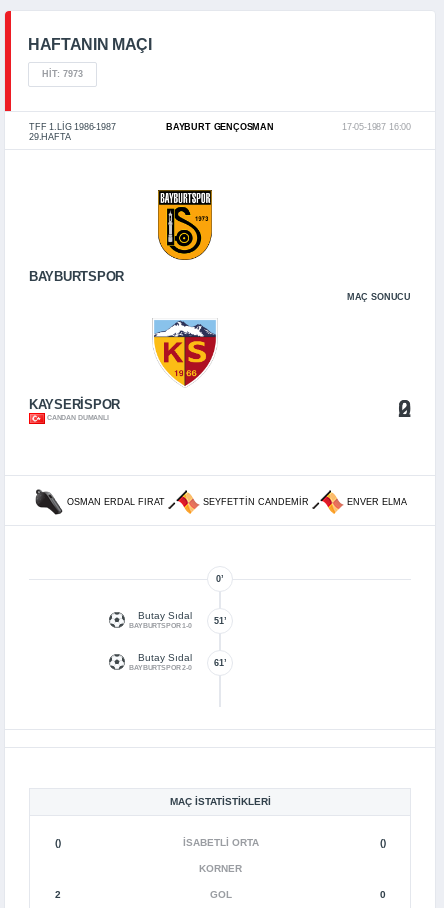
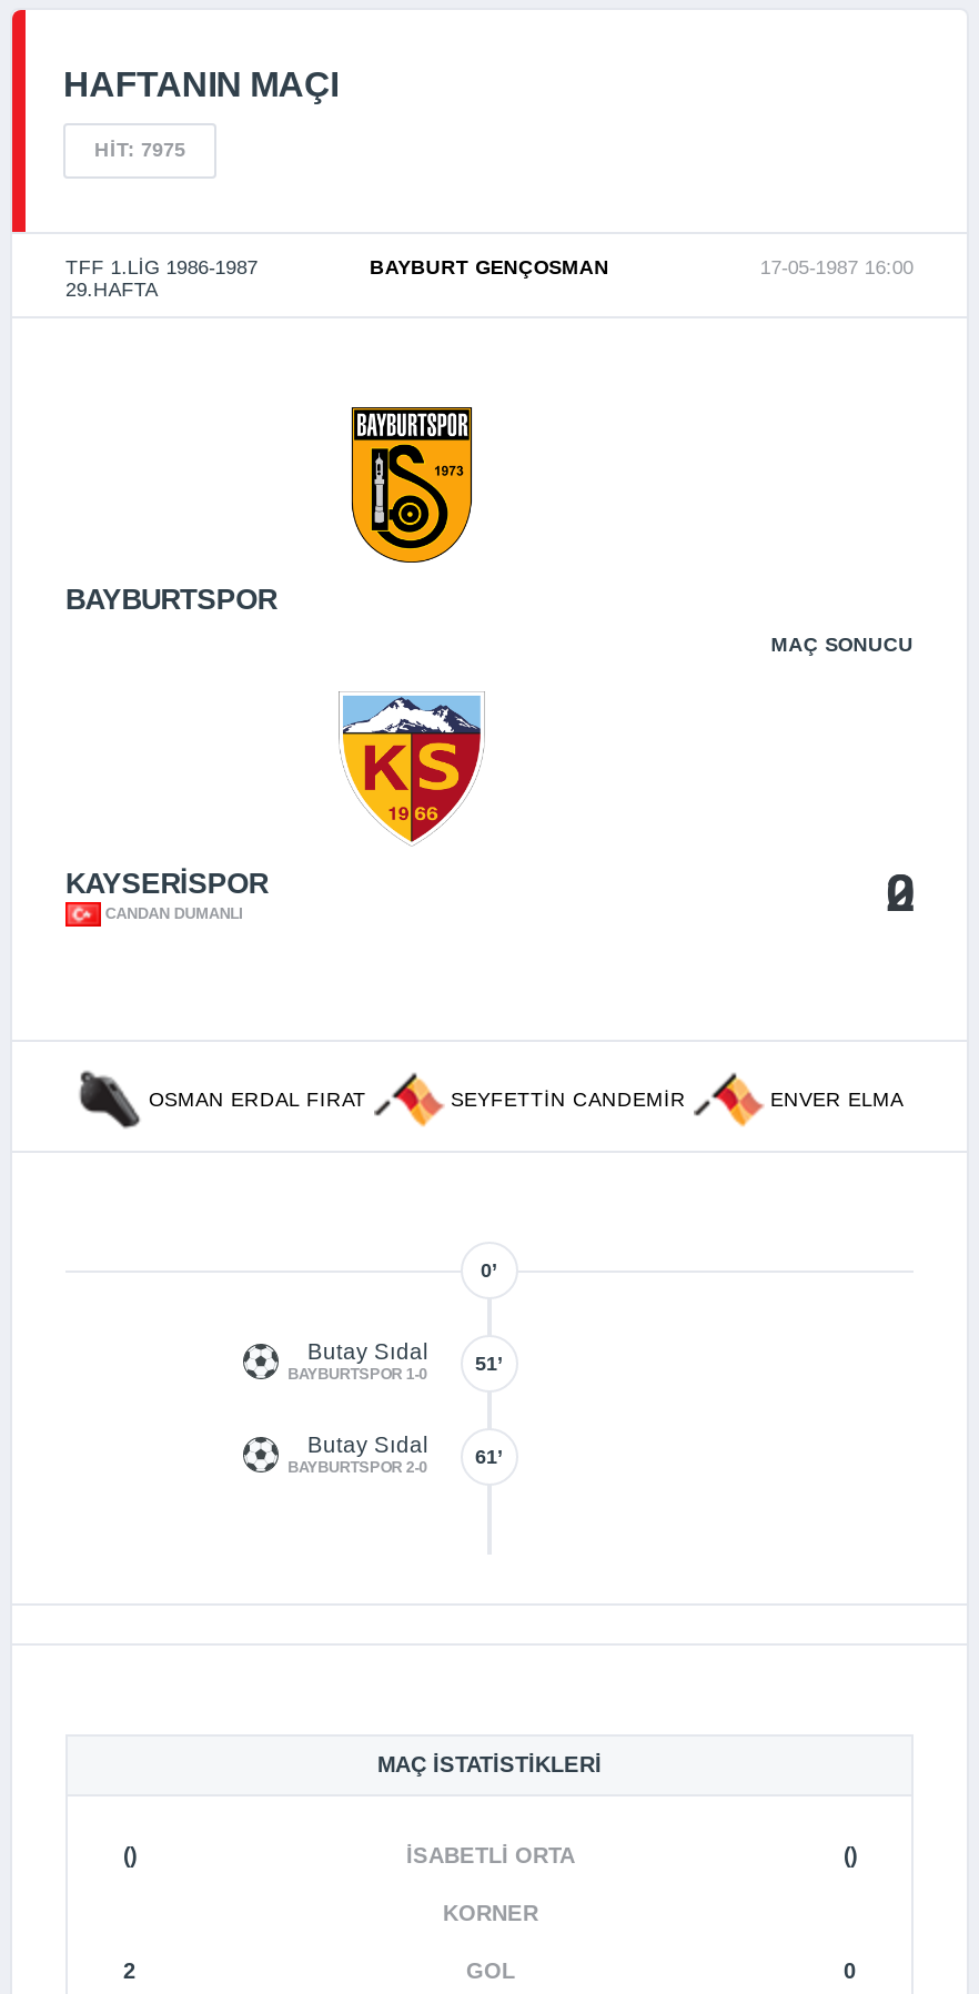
- HIT: 7973
+ HIT: 7975
